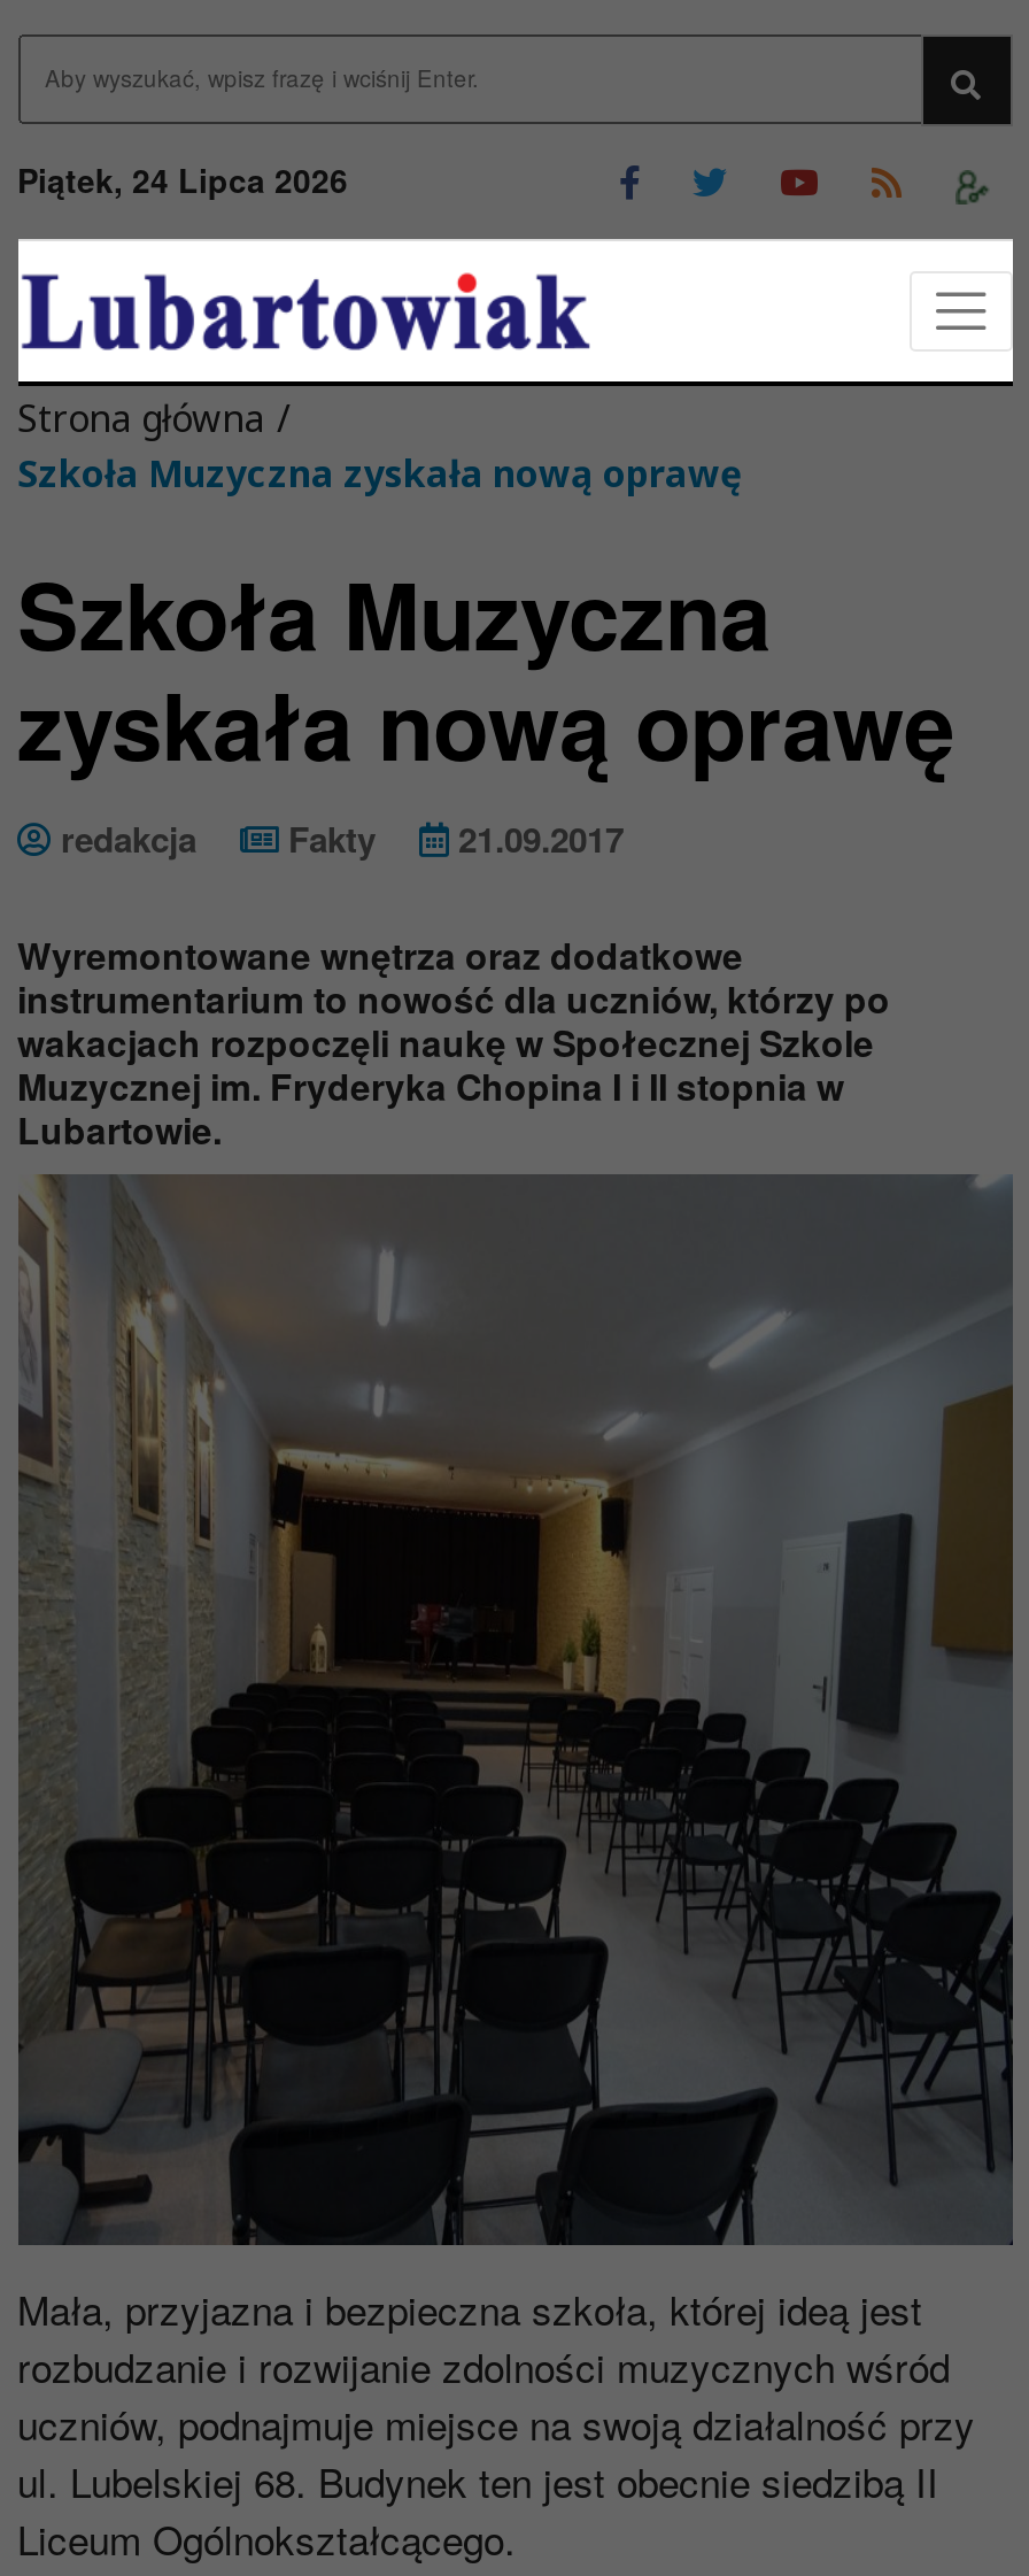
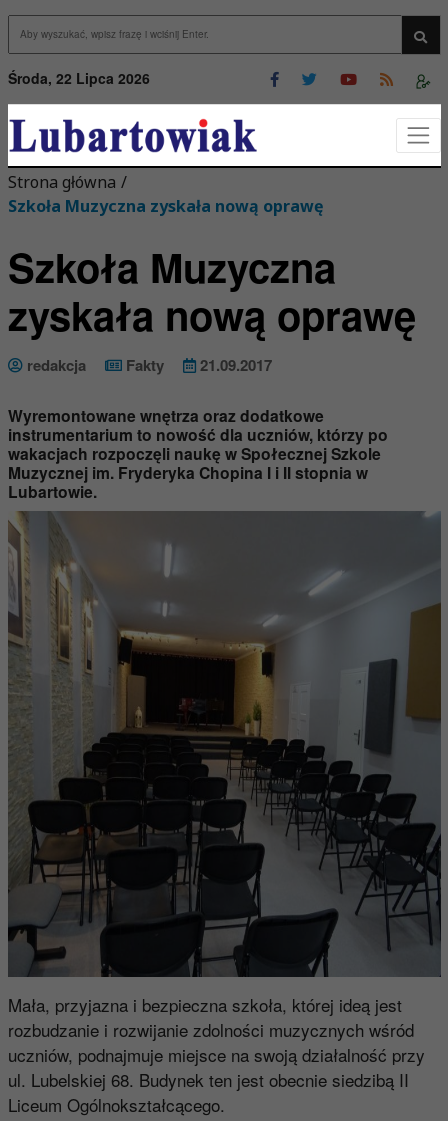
- Piątek, 24 Lipca 2026
+ Środa, 22 Lipca 2026
